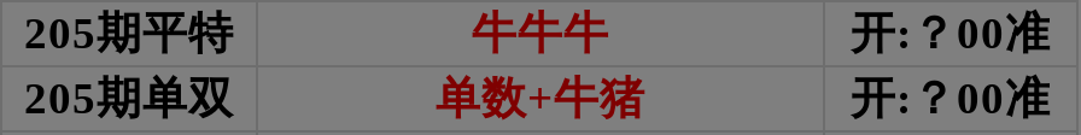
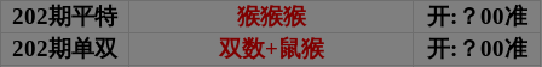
- 205期平特
- 牛牛牛
+ 202期平特
+ 猴猴猴

- 205期单双
+ 202期单双

- 单数+牛猪
+ 双数+鼠猴
